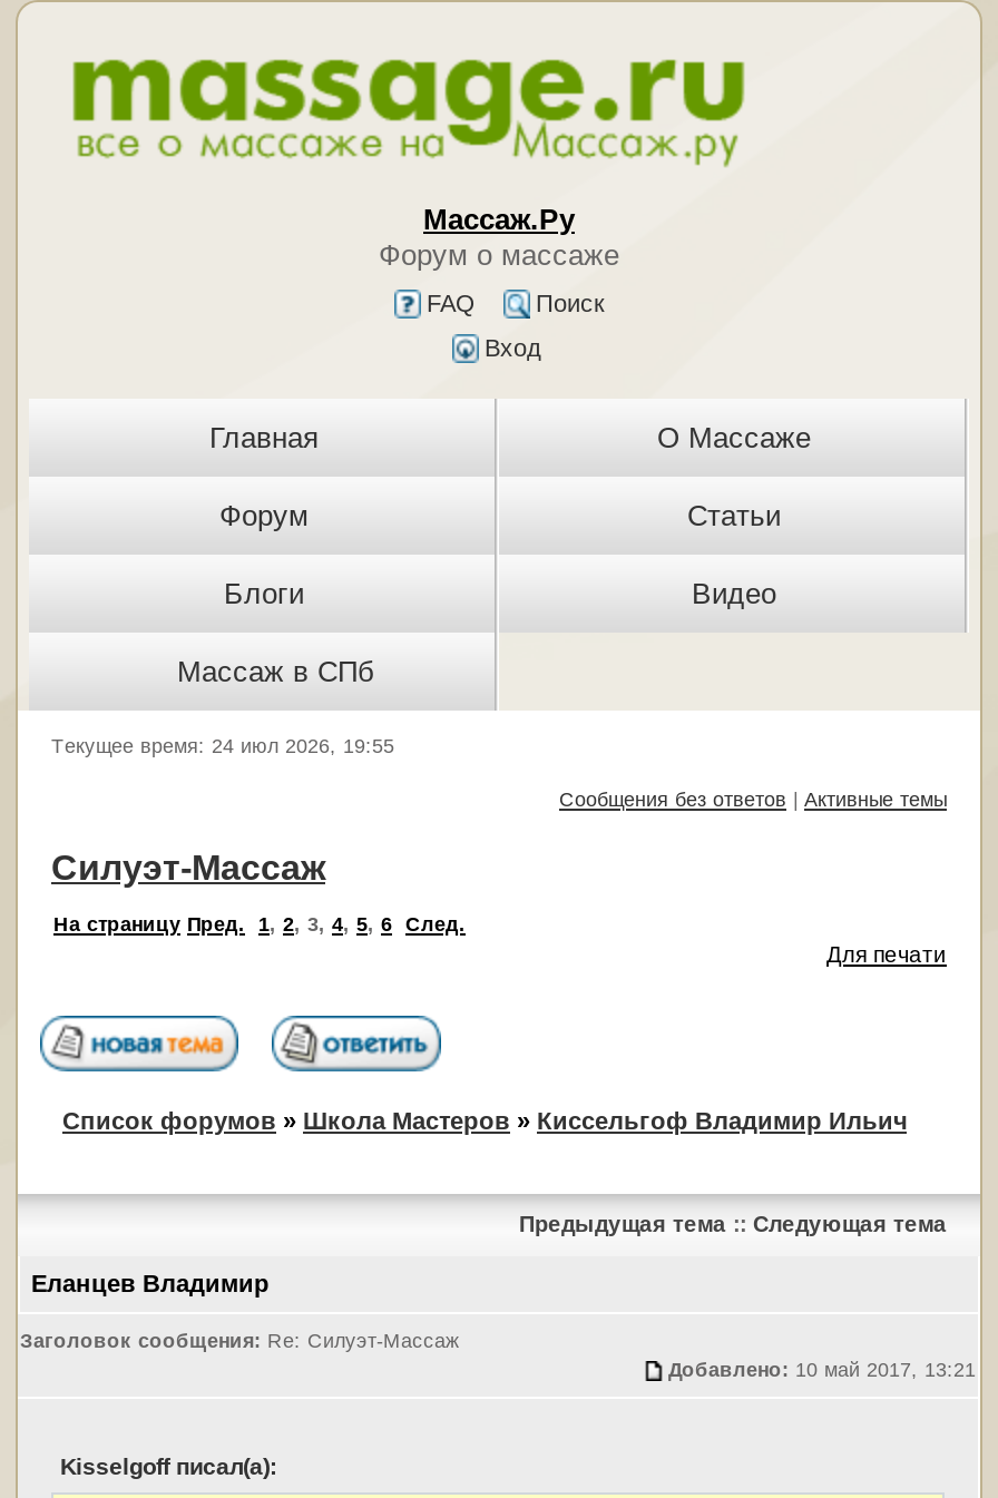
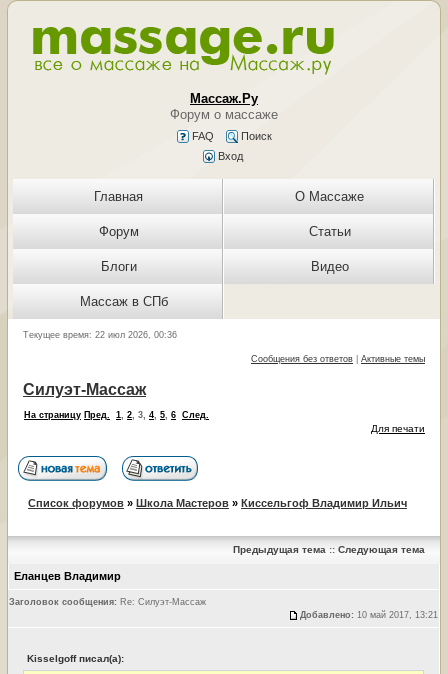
- Текущее время: 24 июл 2026, 19:55
+ Текущее время: 22 июл 2026, 00:36
